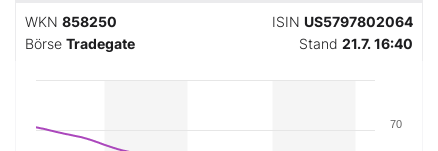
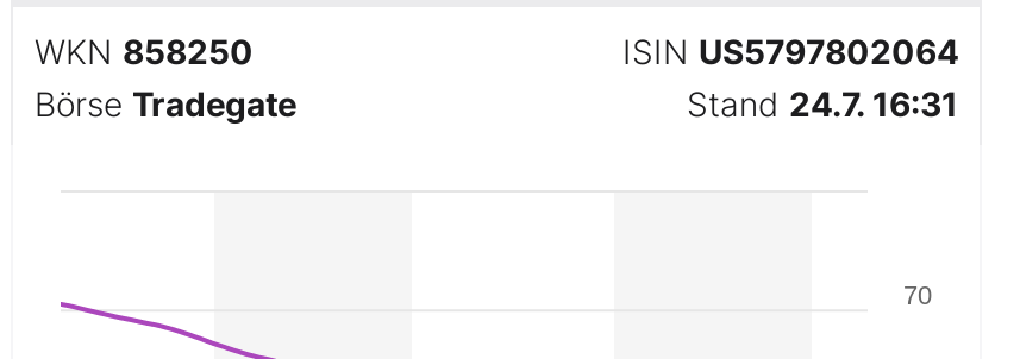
- Stand 21.7. 16:40
+ Stand 24.7. 16:31
